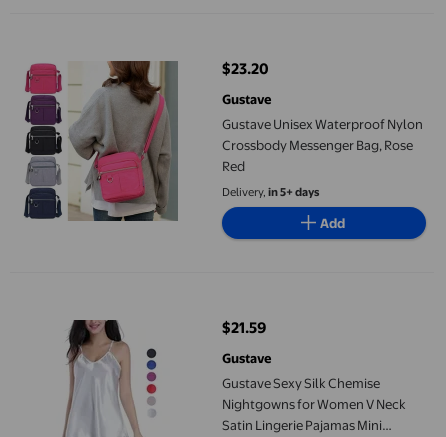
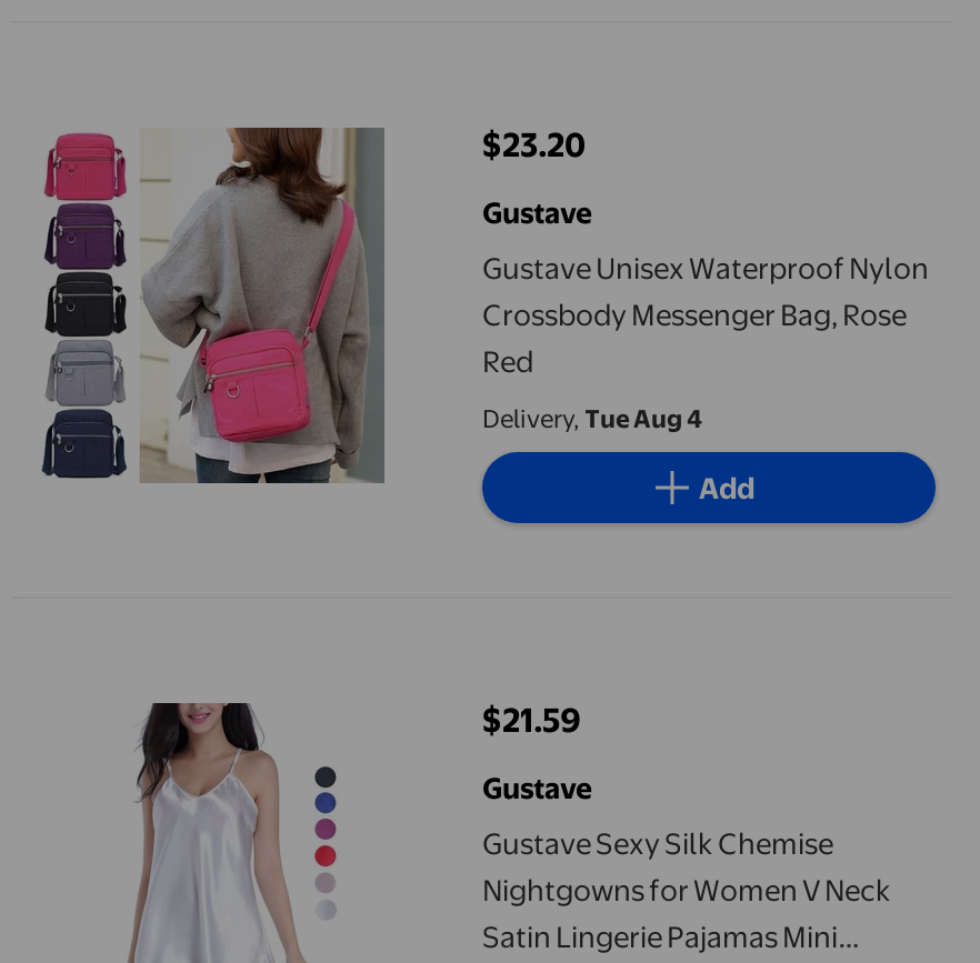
- Delivery, in 5+ days
+ Delivery, Tue Aug 4
